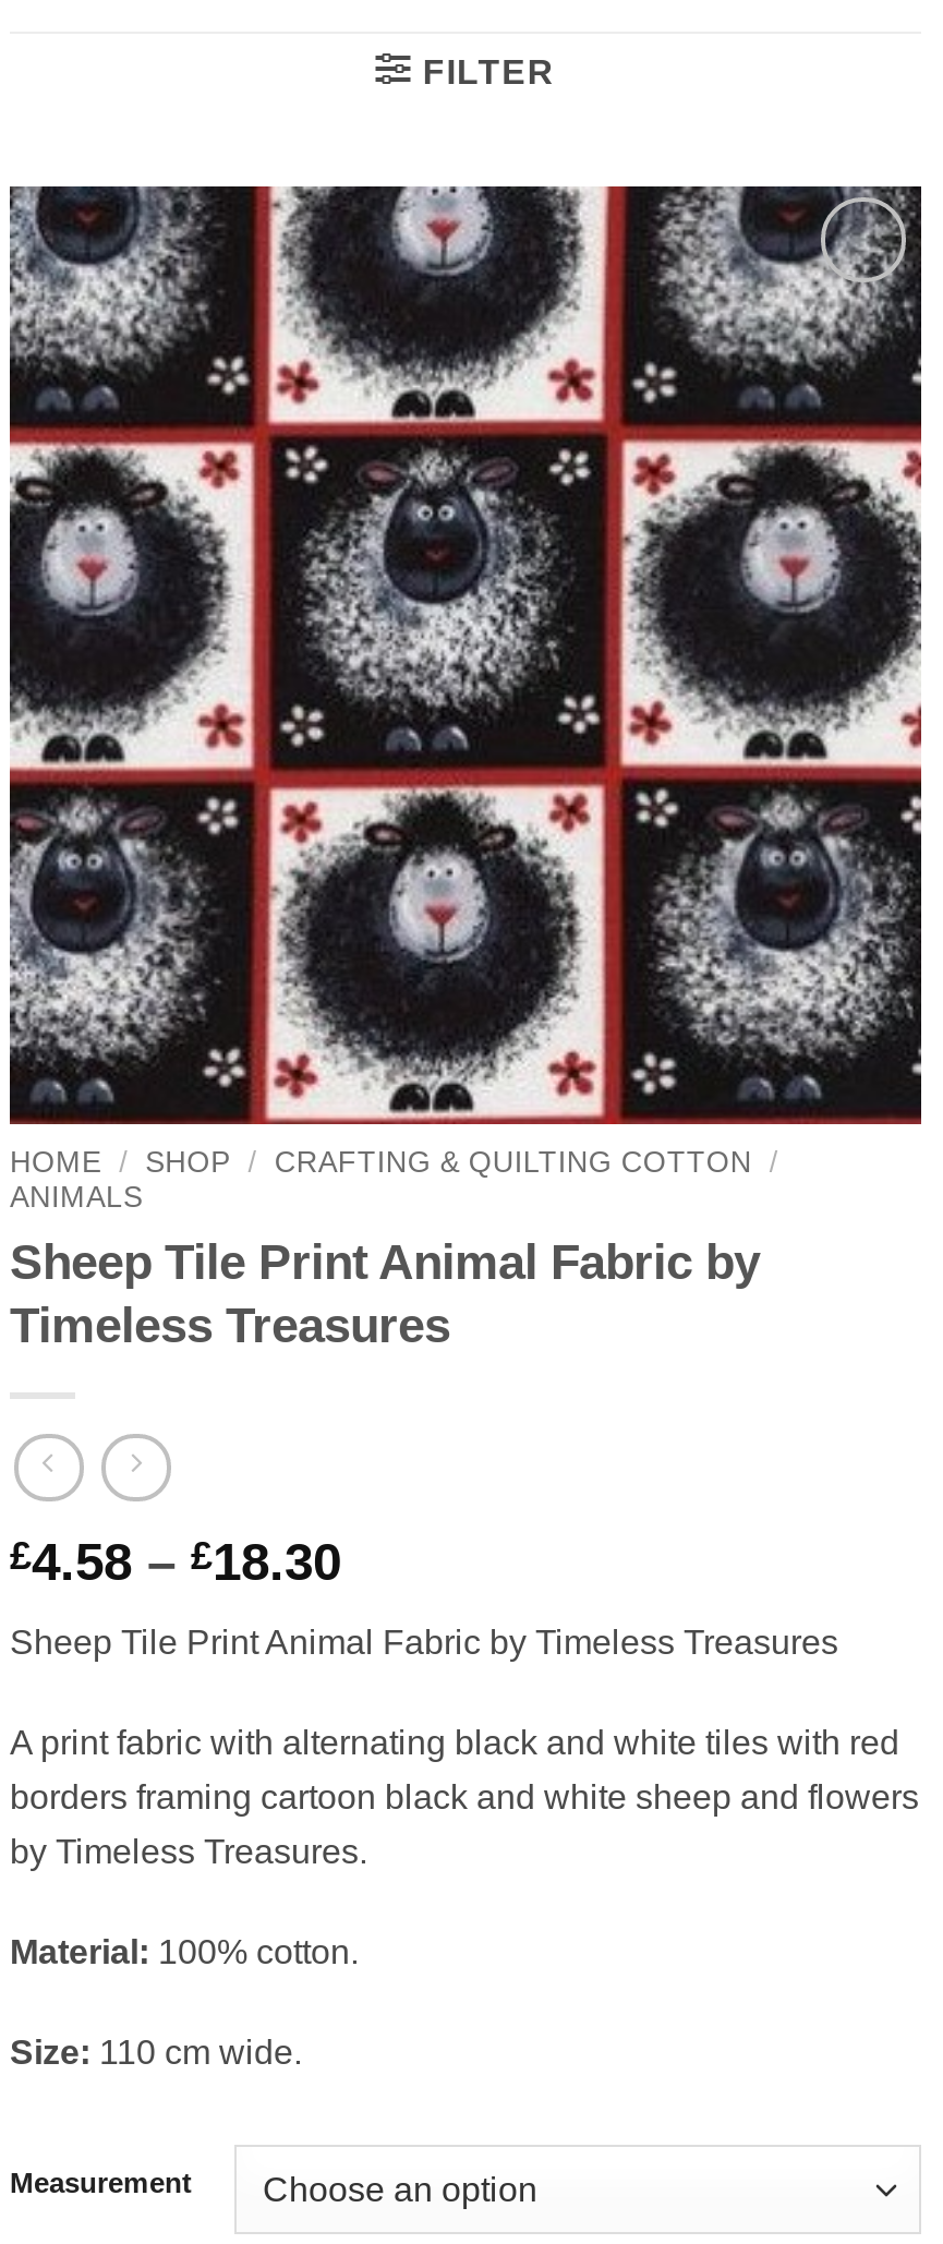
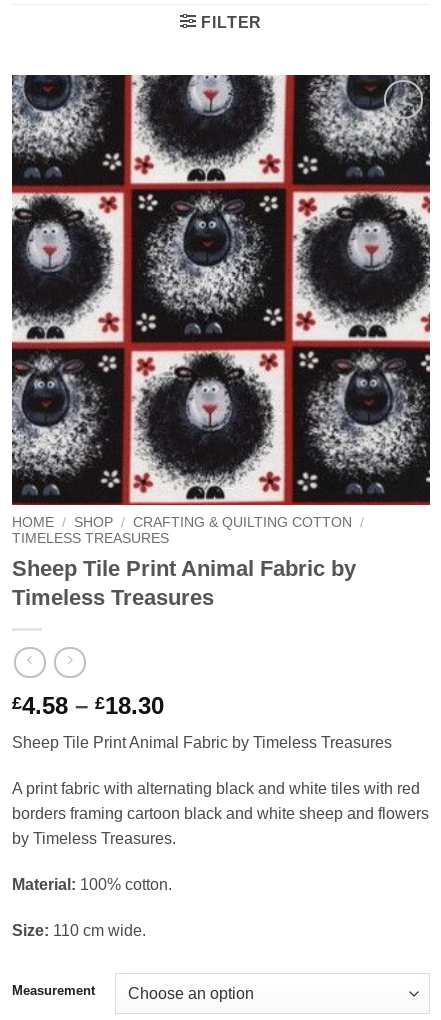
- ANIMALS
+ TIMELESS TREASURES
